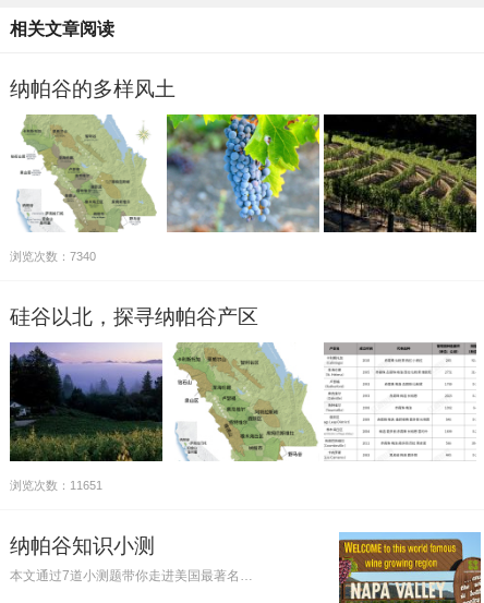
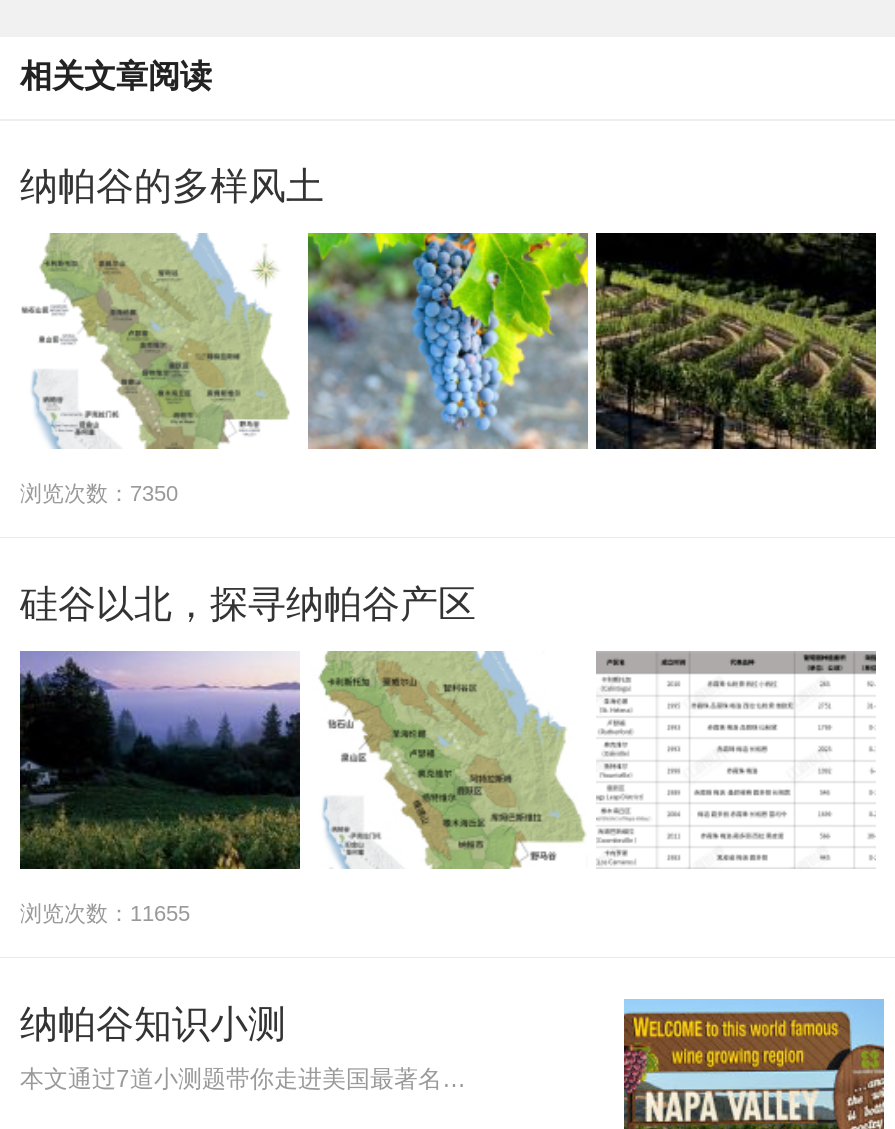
- 浏览次数：7340
+ 浏览次数：7350

- 浏览次数：11651
+ 浏览次数：11655
